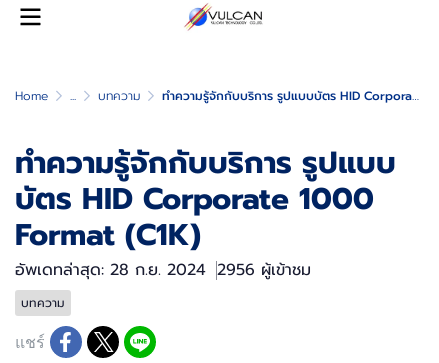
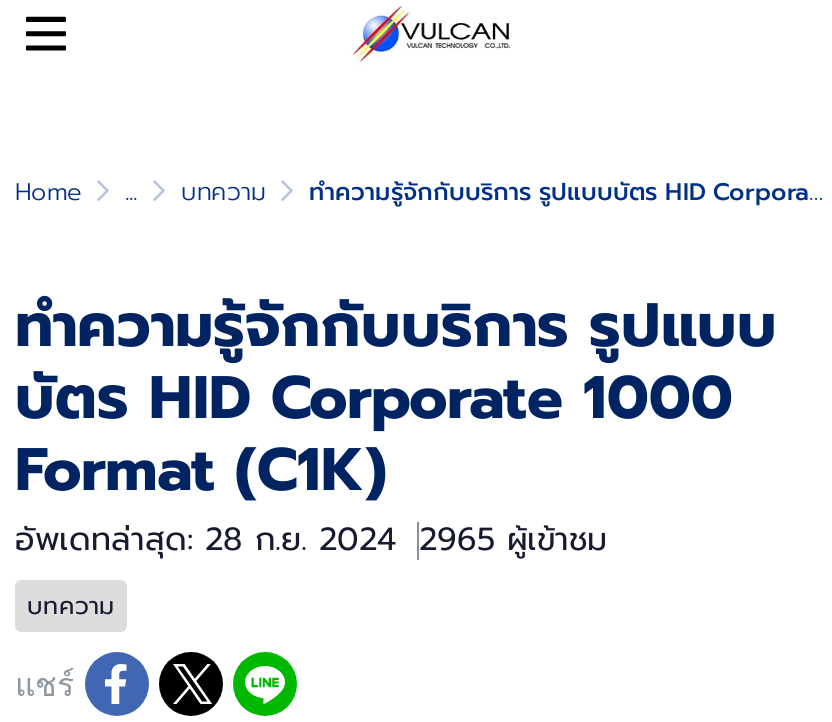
- อัพเดทล่าสุด: 28 ก.ย. 2024 2956 ผู้เข้าชม
+ อัพเดทล่าสุด: 28 ก.ย. 2024 2965 ผู้เข้าชม
